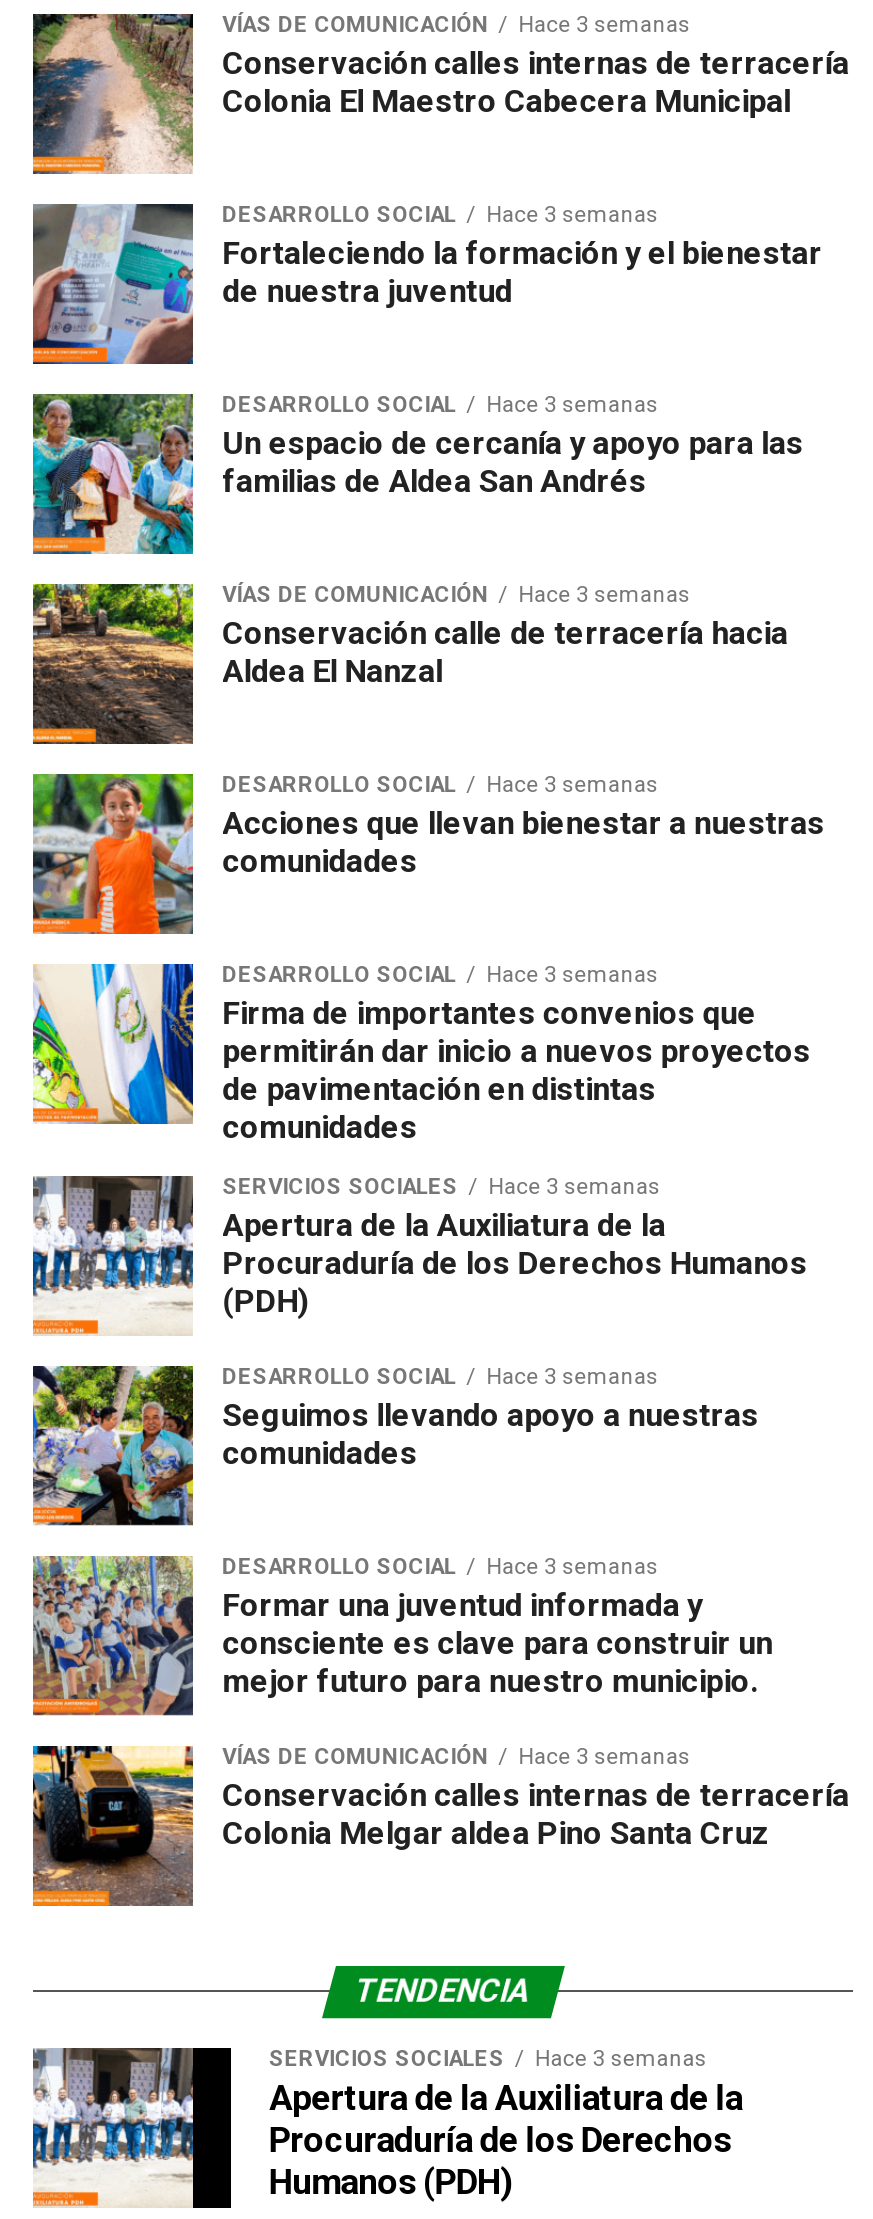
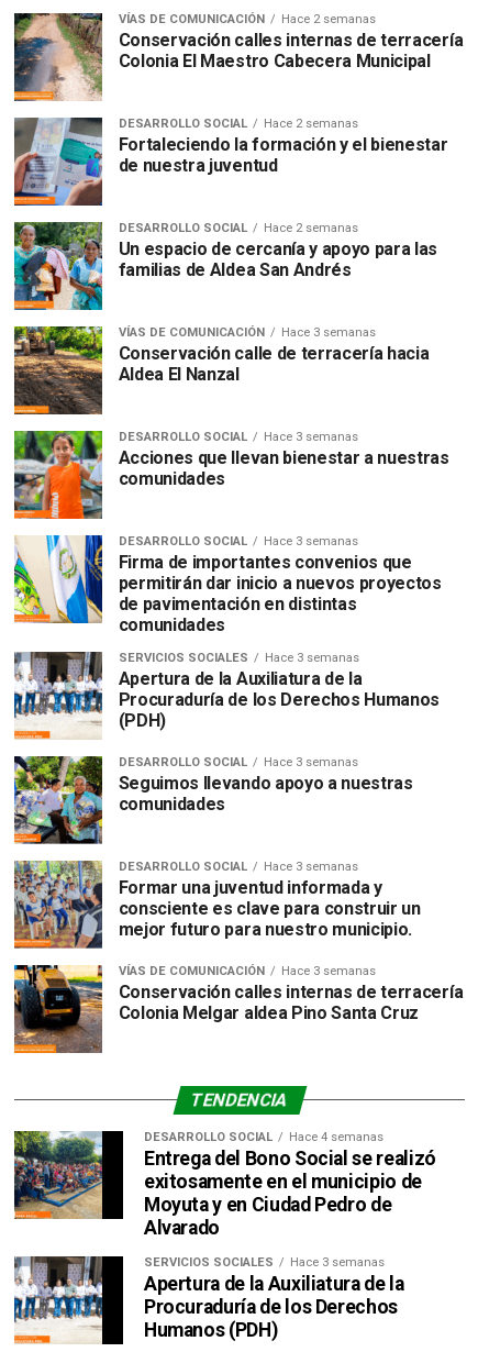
- VÍAS DE COMUNICACIÓN Hace 3 semanas
+ VÍAS DE COMUNICACIÓN Hace 2 semanas

- DESARROLLO SOCIAL Hace 3 semanas
+ DESARROLLO SOCIAL Hace 2 semanas

- DESARROLLO SOCIAL Hace 3 semanas
+ DESARROLLO SOCIAL Hace 2 semanas

+ [image]
+ DESARROLLO SOCIAL
+ Hace 4 semanas
+ Entrega del Bono Social se realizó
+ exitosamente en el municipio de
+ Moyuta y en Ciudad Pedro de
+ Alvarado
